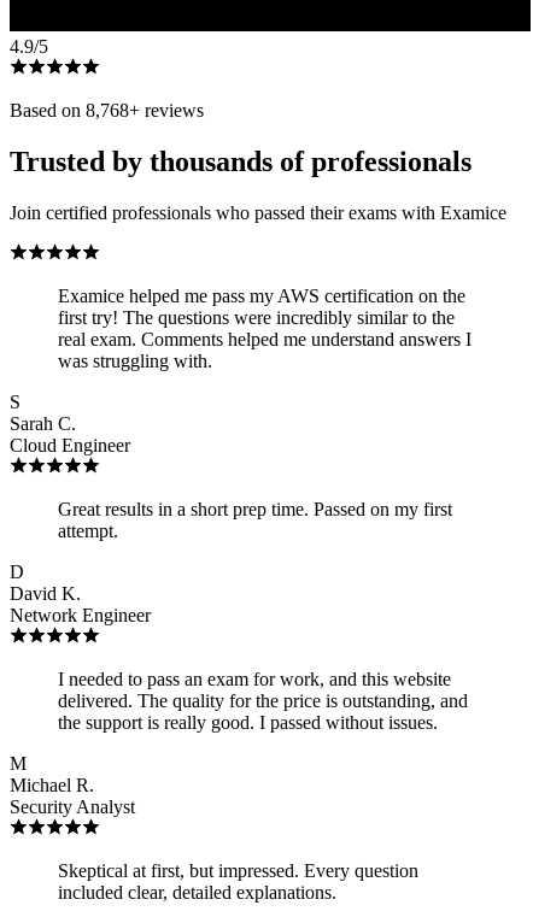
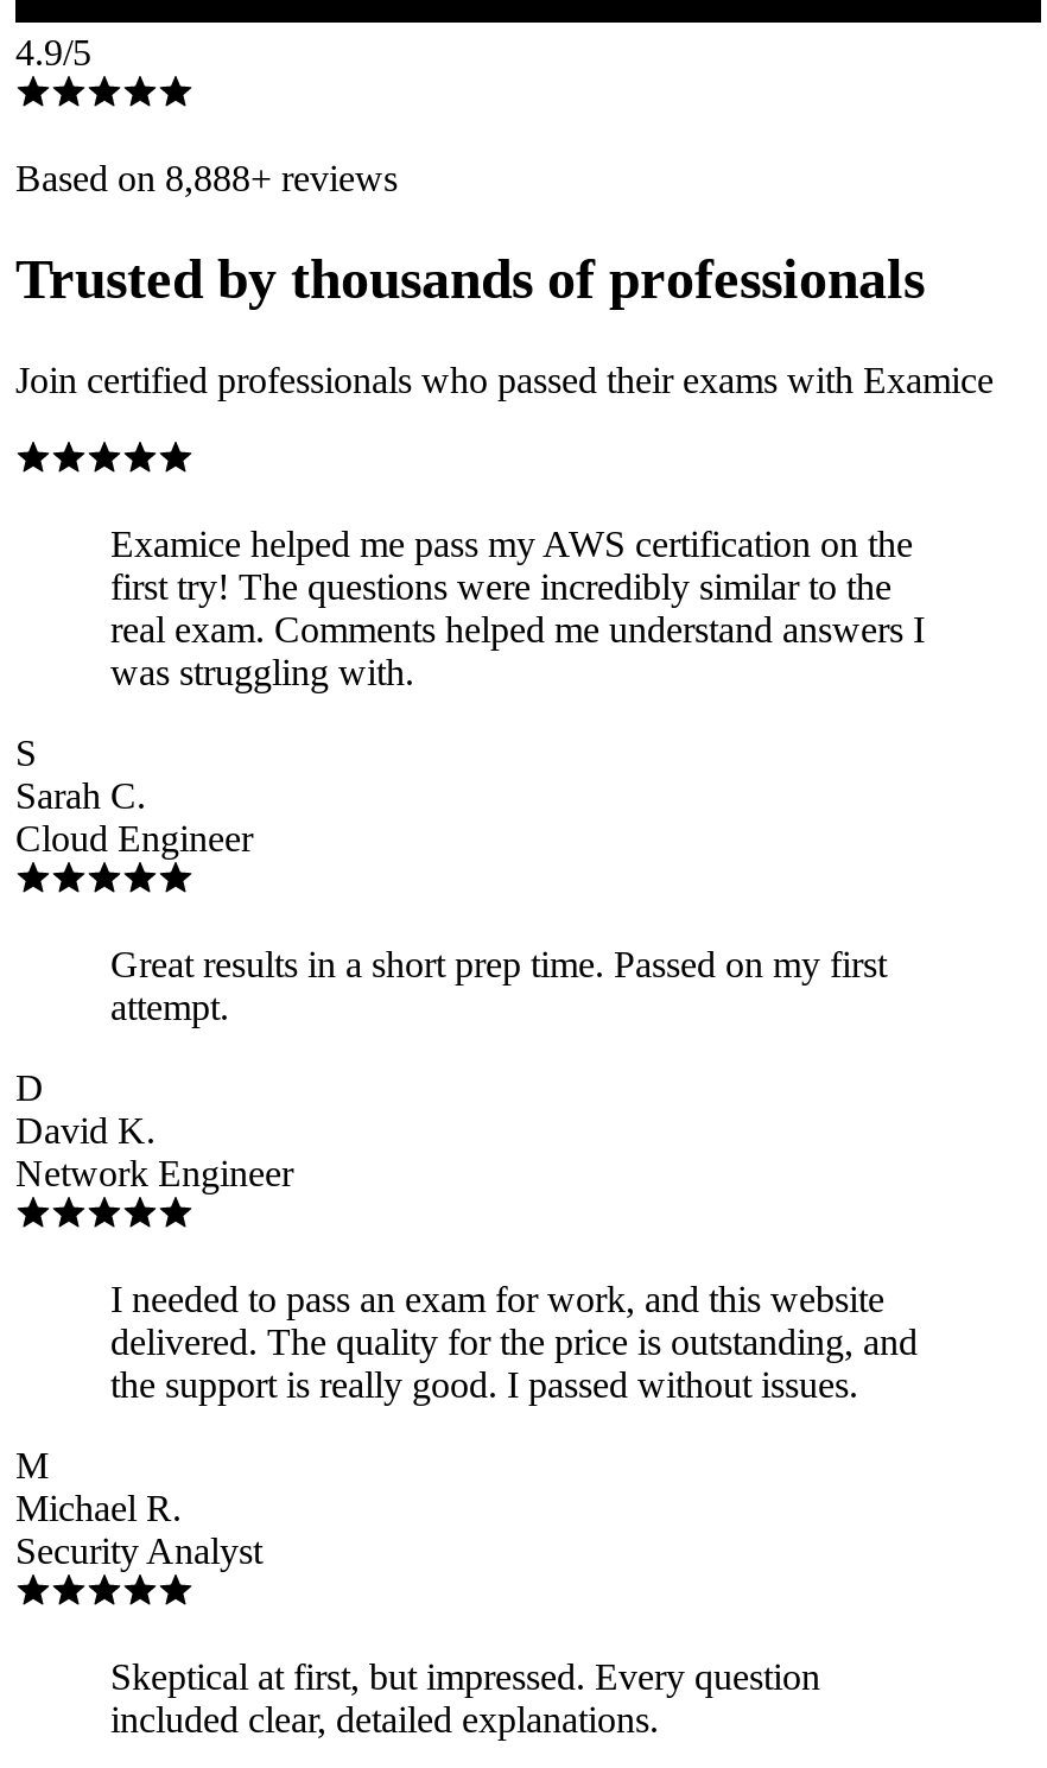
- Based on 8,768+ reviews
+ Based on 8,888+ reviews
